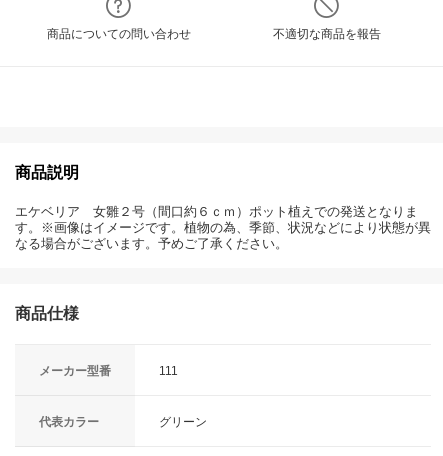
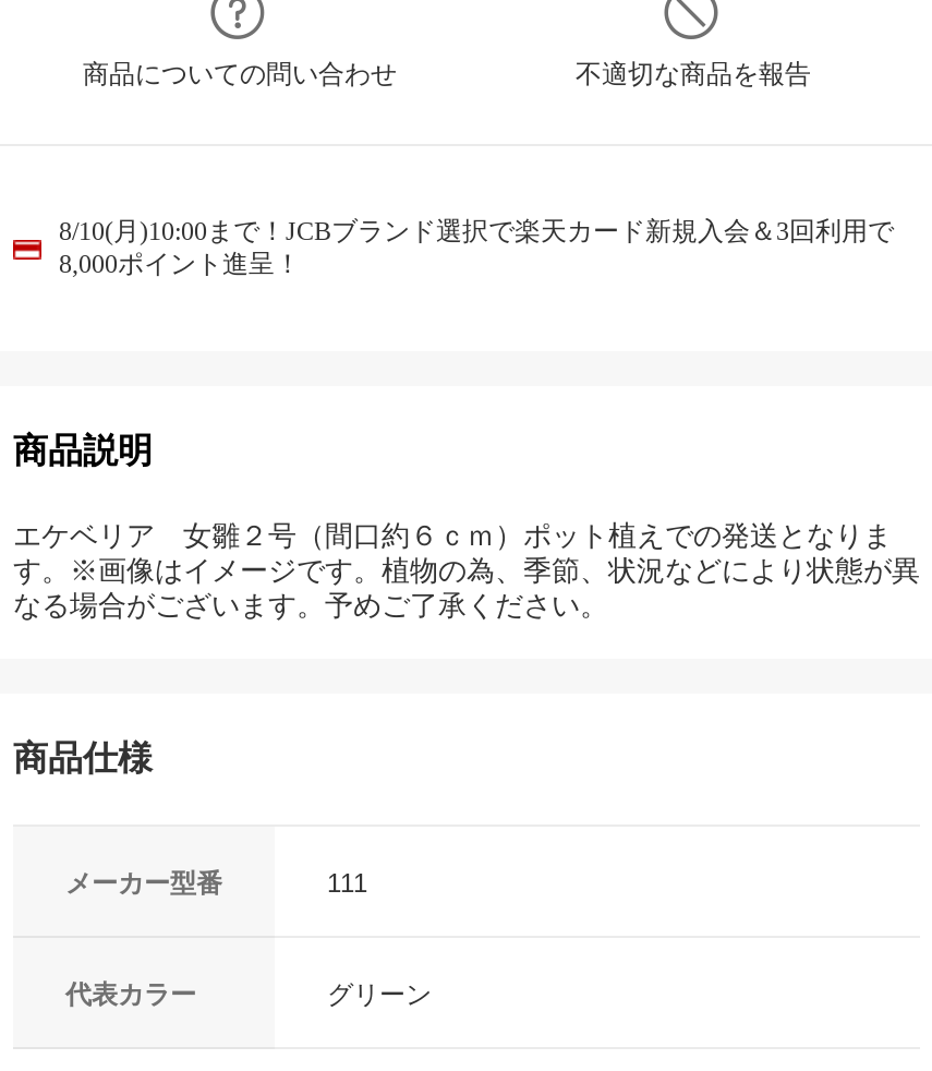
+ 8/10(月)10:00まで！JCBブランド選択で楽天カード新規入会＆3回利用で
+ 8,000ポイント進呈！
